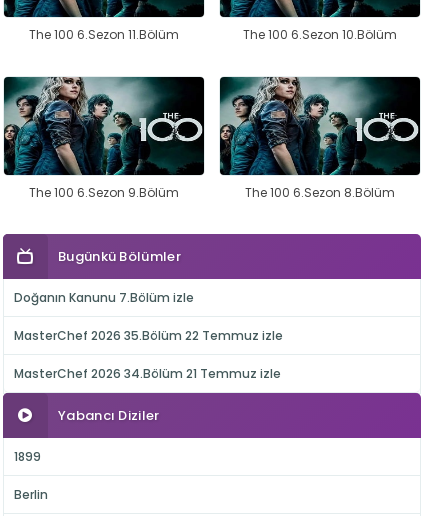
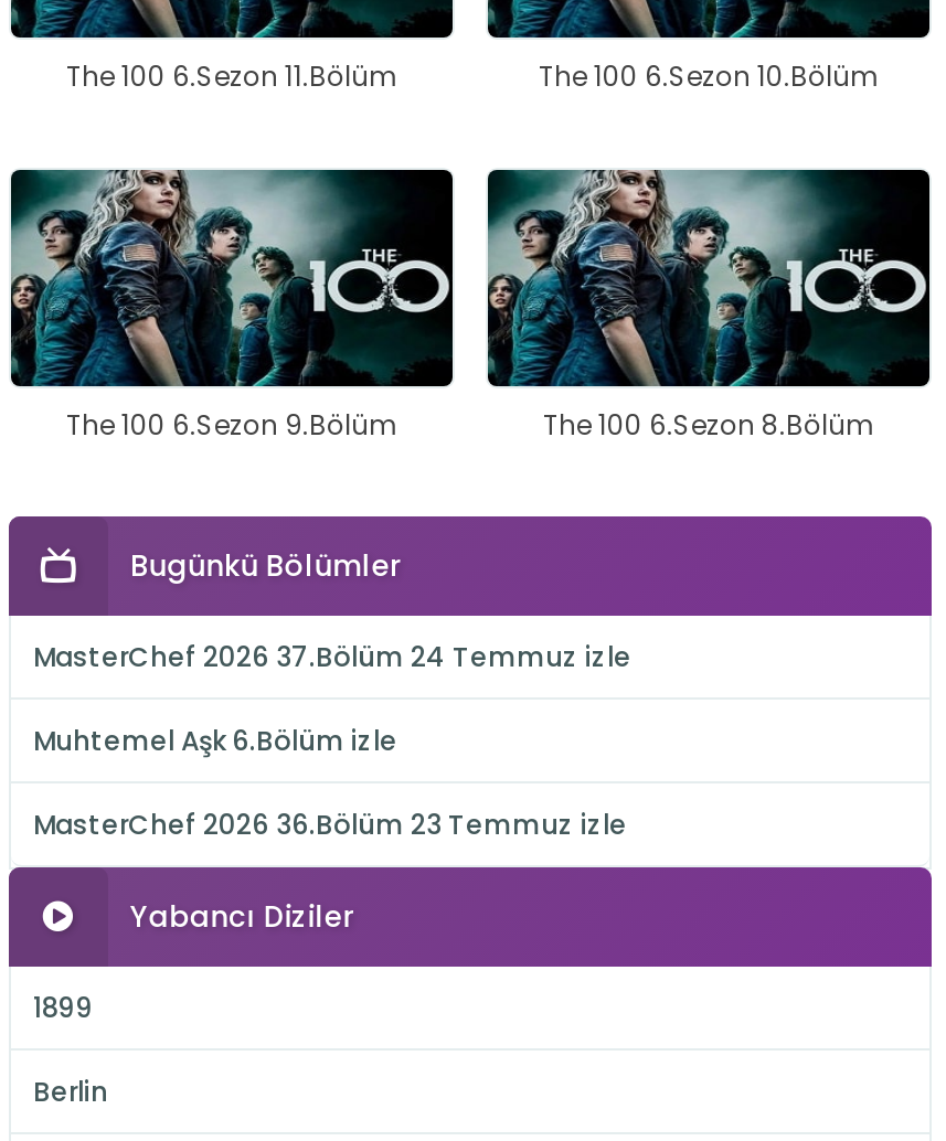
- Doğanın Kanunu 7.Bölüm izle
+ MasterChef 2026 37.Bölüm 24 Temmuz izle

- MasterChef 2026 35.Bölüm 22 Temmuz izle
+ Muhtemel Aşk 6.Bölüm izle

- MasterChef 2026 34.Bölüm 21 Temmuz izle
+ MasterChef 2026 36.Bölüm 23 Temmuz izle
